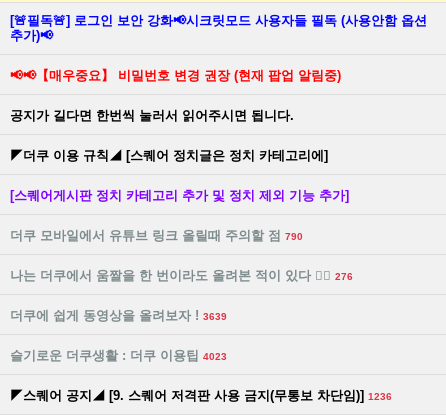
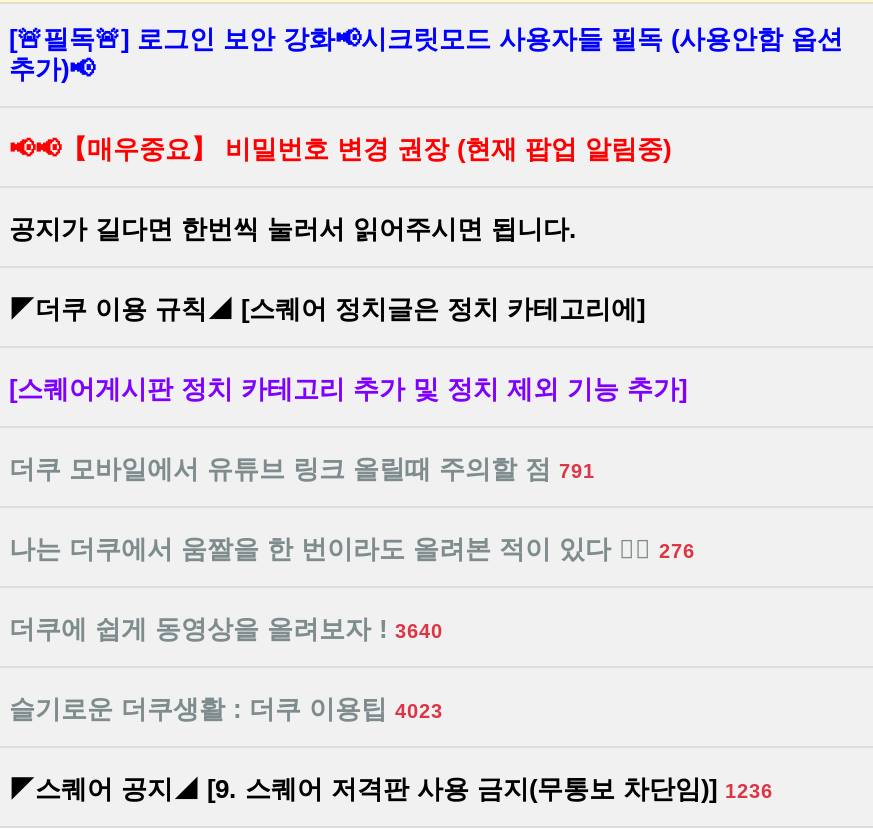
- 더쿠 모바일에서 유튜브 링크 올릴때 주의할 점 790
+ 더쿠 모바일에서 유튜브 링크 올릴때 주의할 점 791

- 더쿠에 쉽게 동영상을 올려보자 ! 3639
+ 더쿠에 쉽게 동영상을 올려보자 ! 3640
